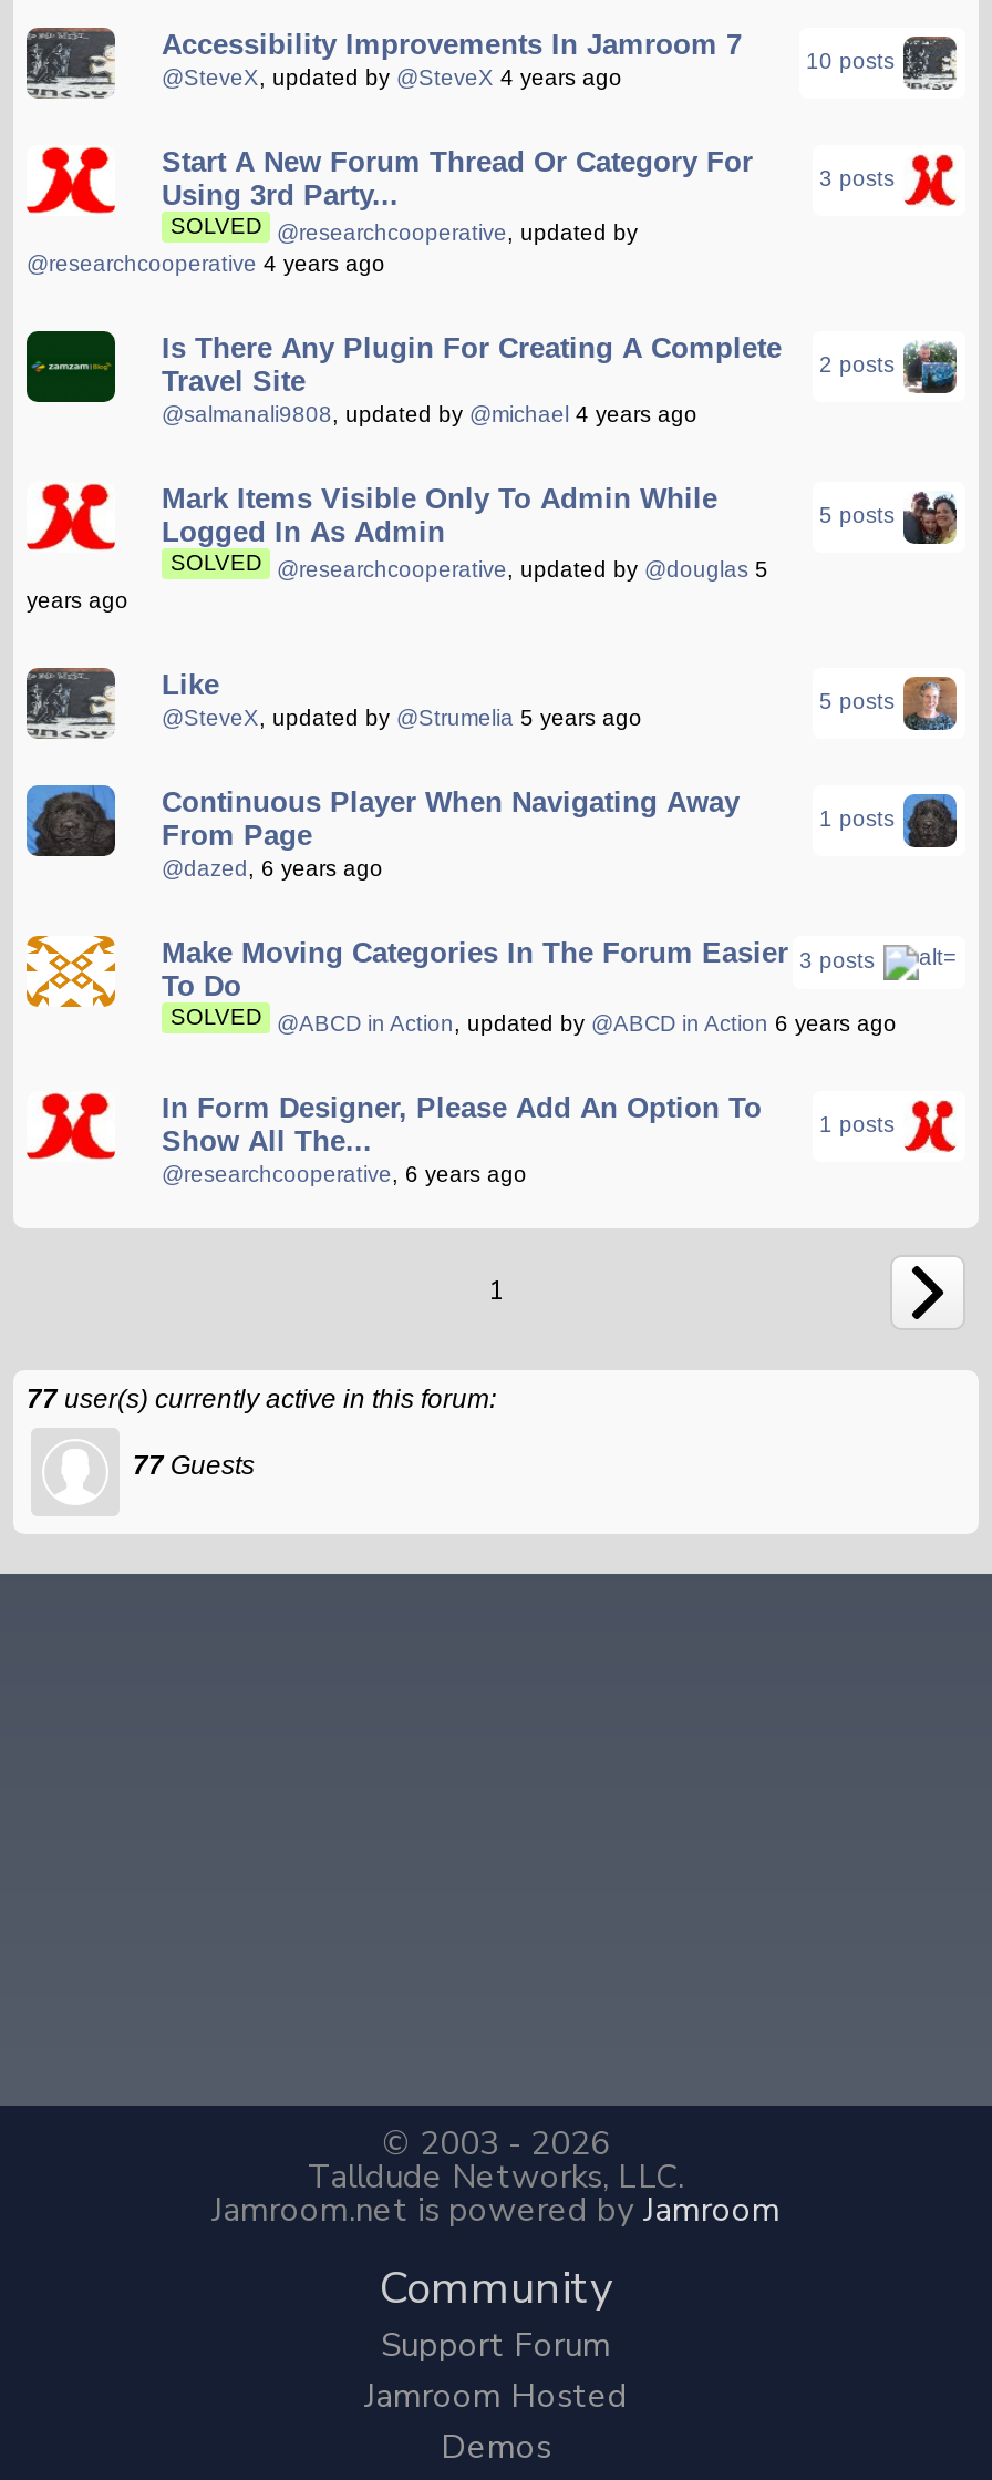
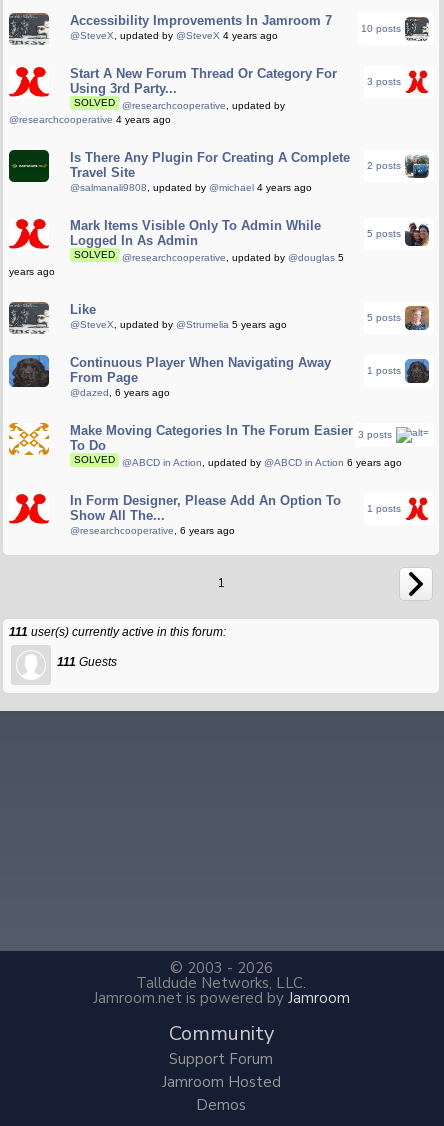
- 77 user(s) currently active in this forum:
+ 111 user(s) currently active in this forum:

- 77 Guests
+ 111 Guests
